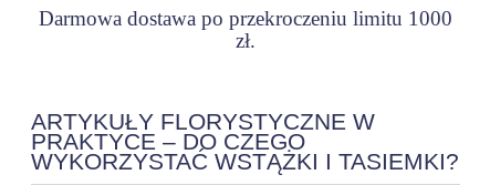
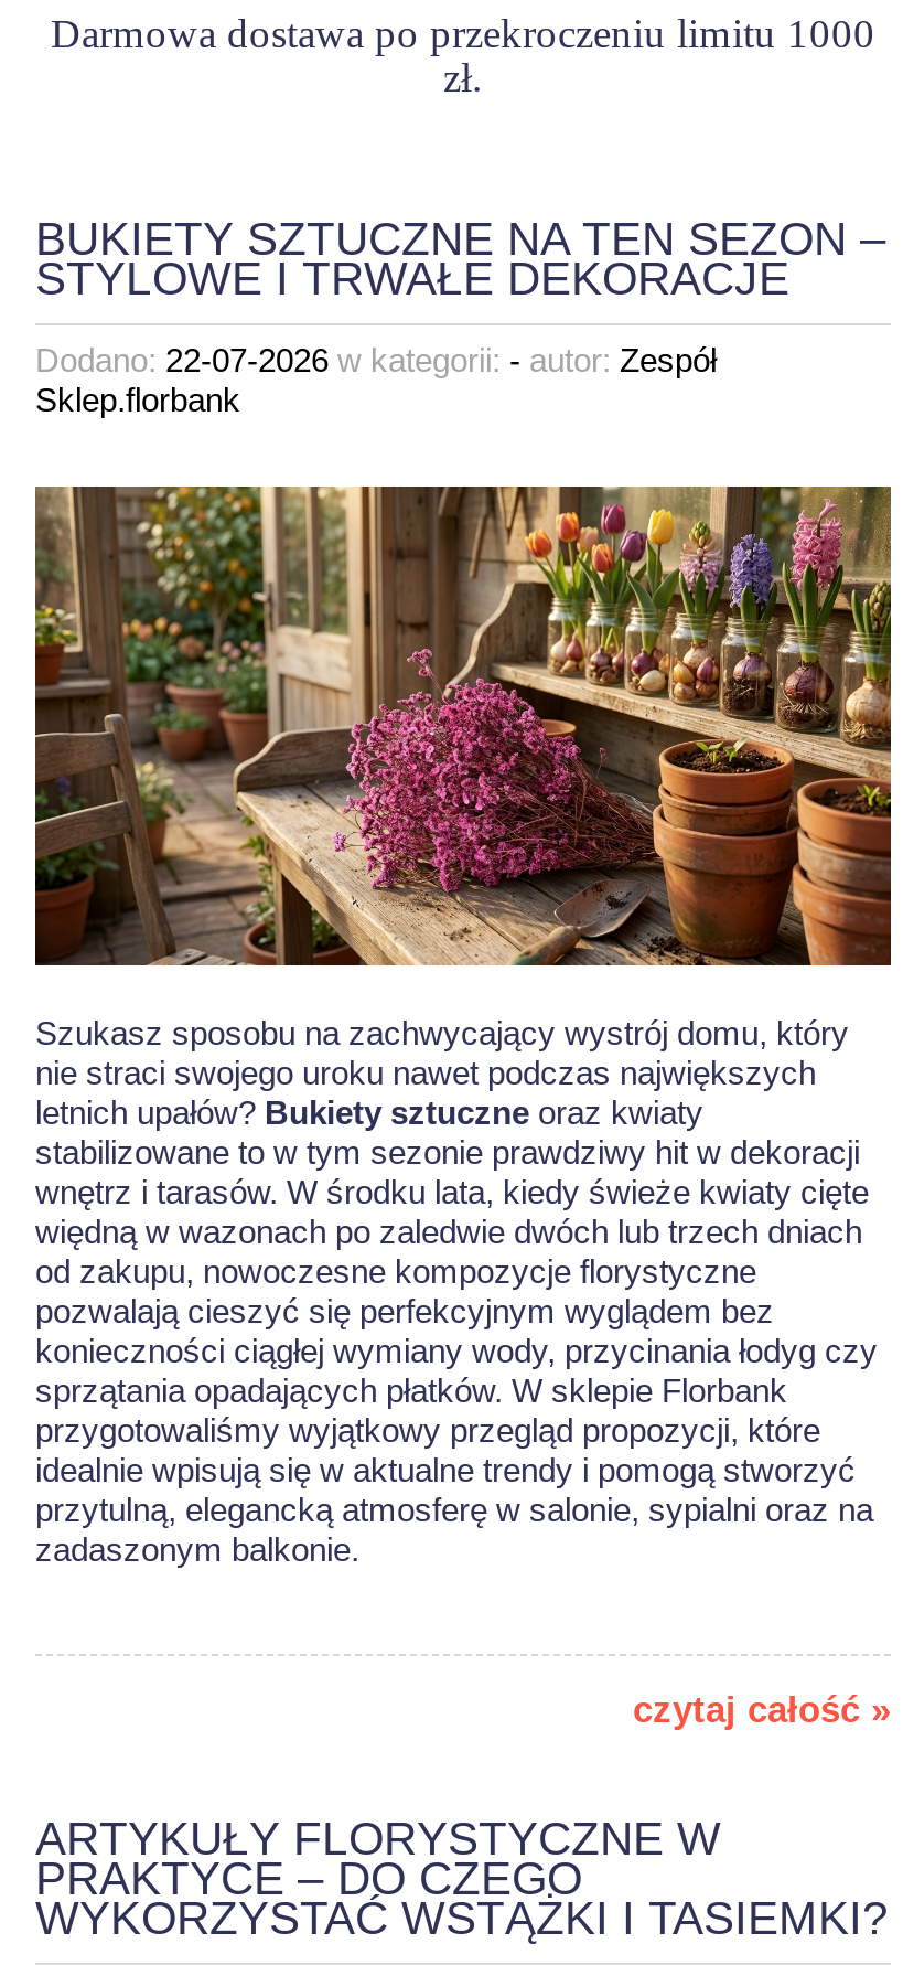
+ [image]
+ Szukasz sposobu na zachwycający wystrój domu, który
+ nie straci swojego uroku nawet podczas największych
+ letnich upałów? Bukiety sztuczne oraz kwiaty
+ stabilizowane to w tym sezonie prawdziwy hit w dekoracji
+ wnętrz i tarasów. W środku lata, kiedy świeże kwiaty cięte
+ więdną w wazonach po zaledwie dwóch lub trzech dniach
+ od zakupu, nowoczesne kompozycje florystyczne
+ pozwalają cieszyć się perfekcyjnym wyglądem bez
+ konieczności ciągłej wymiany wody, przycinania łodyg czy
+ sprzątania opadających płatków. W sklepie Florbank
+ przygotowaliśmy wyjątkowy przegląd propozycji, które
+ idealnie wpisują się w aktualne trendy i pomogą stworzyć
+ przytulną, elegancką atmosferę w salonie, sypialni oraz na
+ zadaszonym balkonie.

+ BUKIETY SZTUCZNE NA TEN SEZON –
+ STYLOWE I TRWAŁE DEKORACJE
+ Dodano: 22-07-2026 w kategorii: - autor: Zespół
+ Sklep.florbank

+ czytaj całość »
